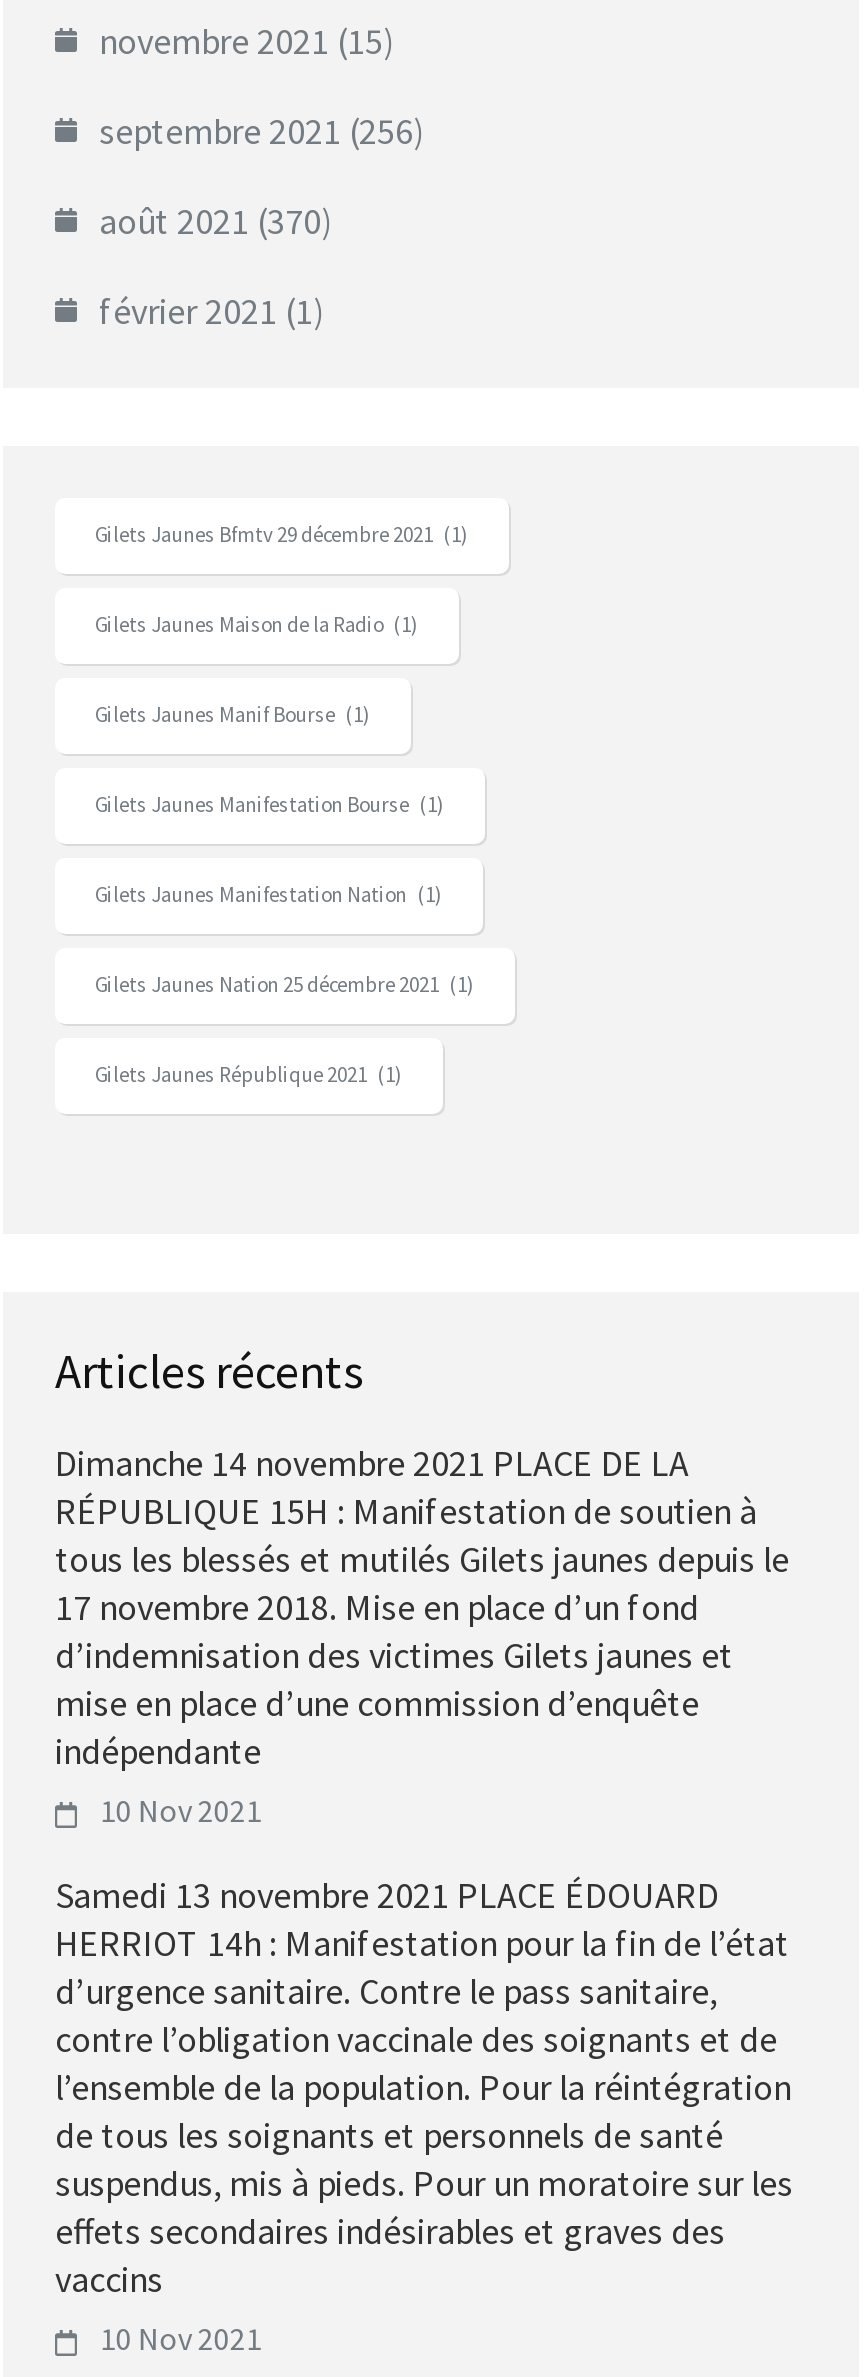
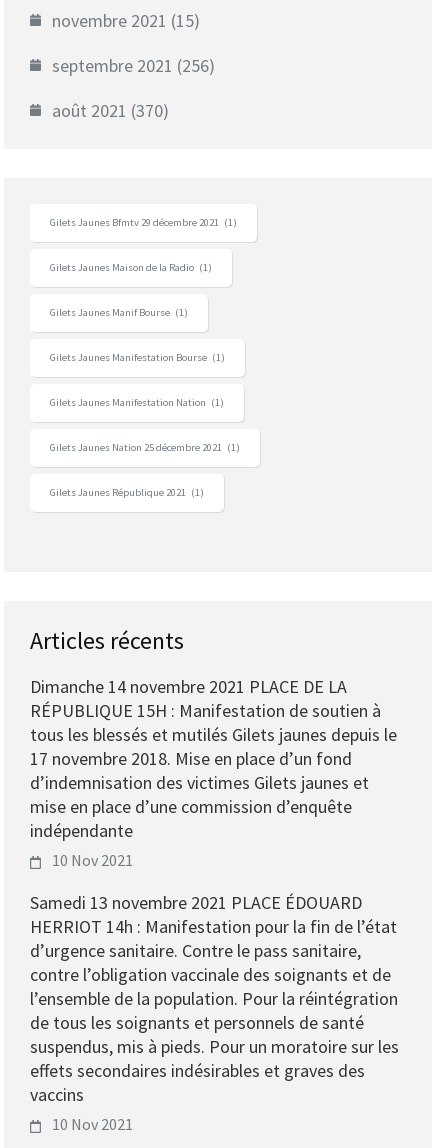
- février 2021 (1)
